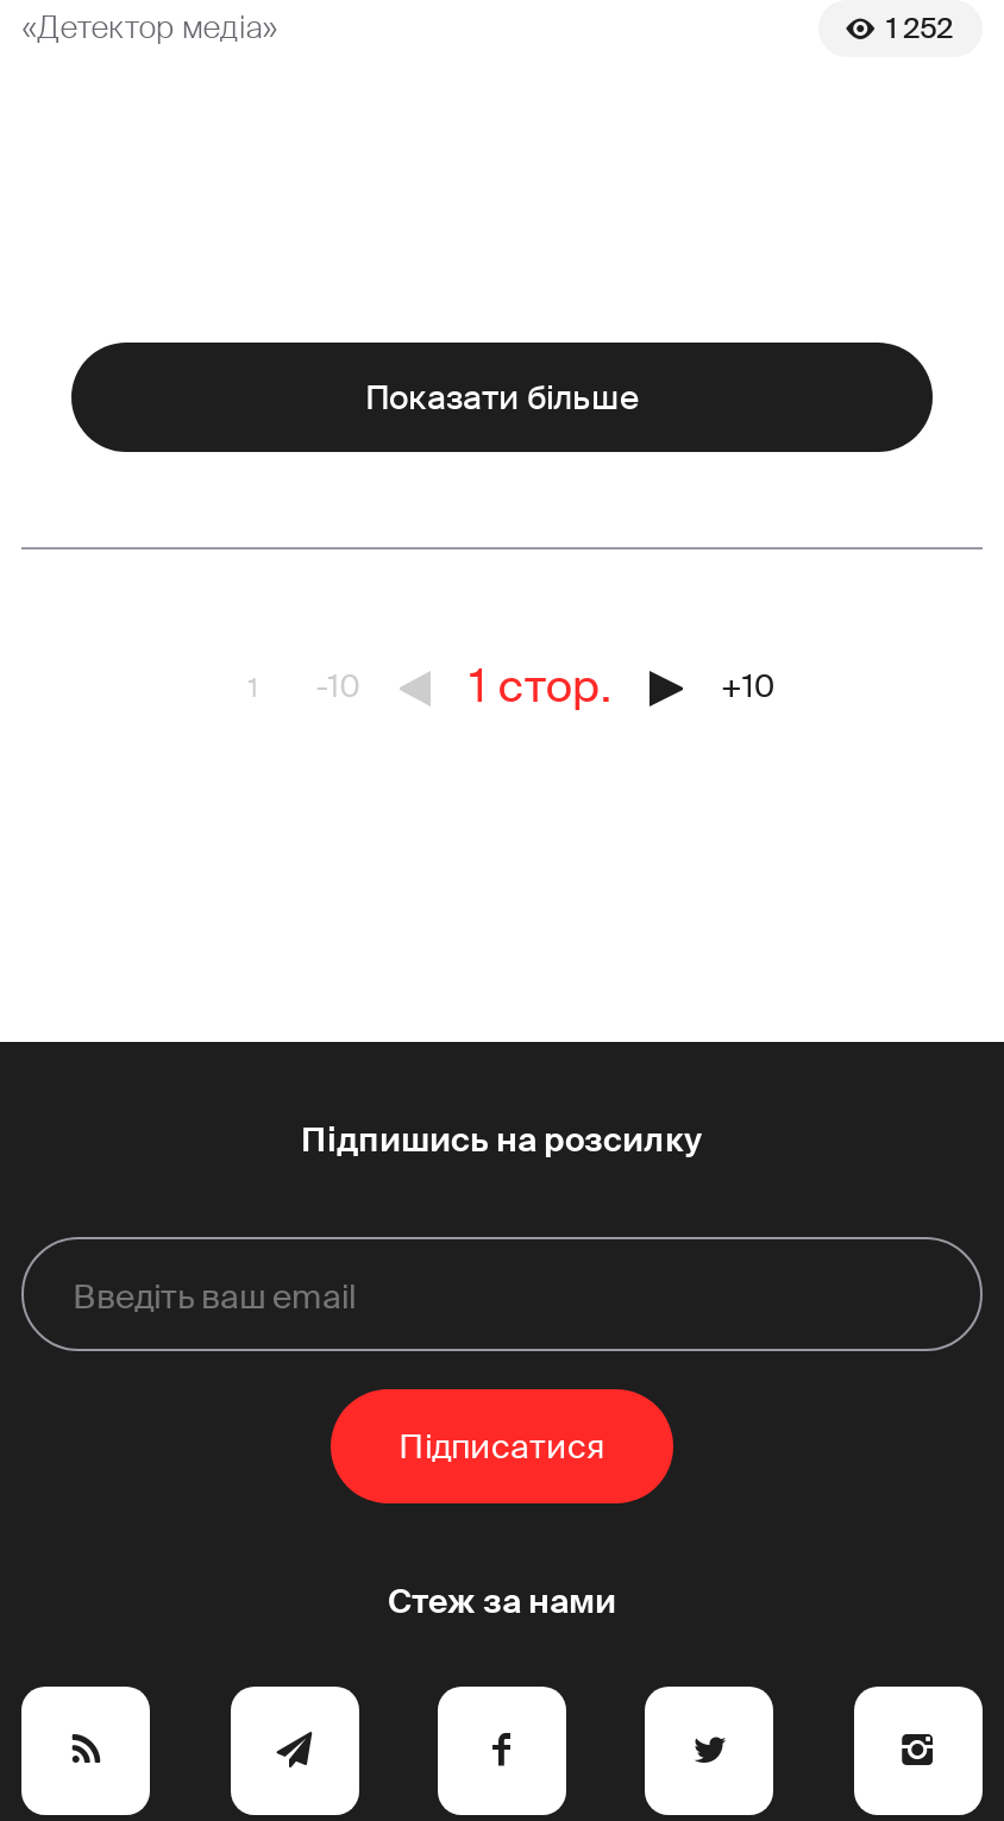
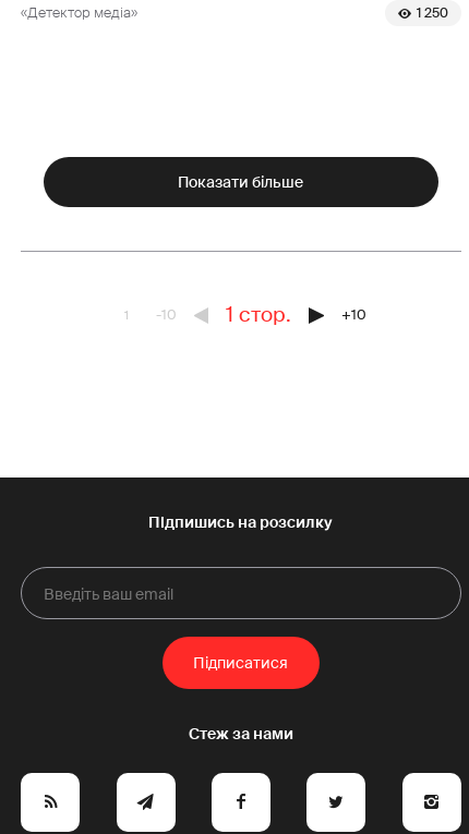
- 1 252
+ 1 250
